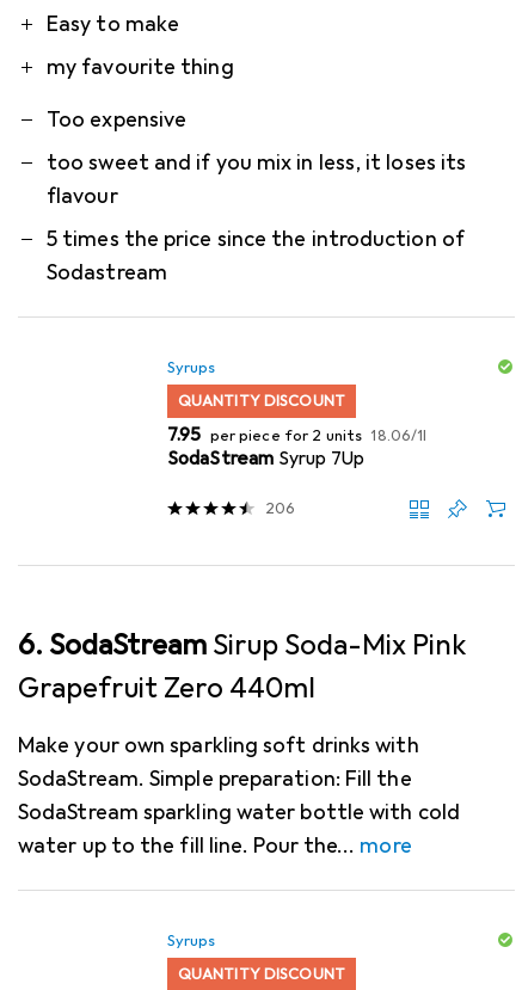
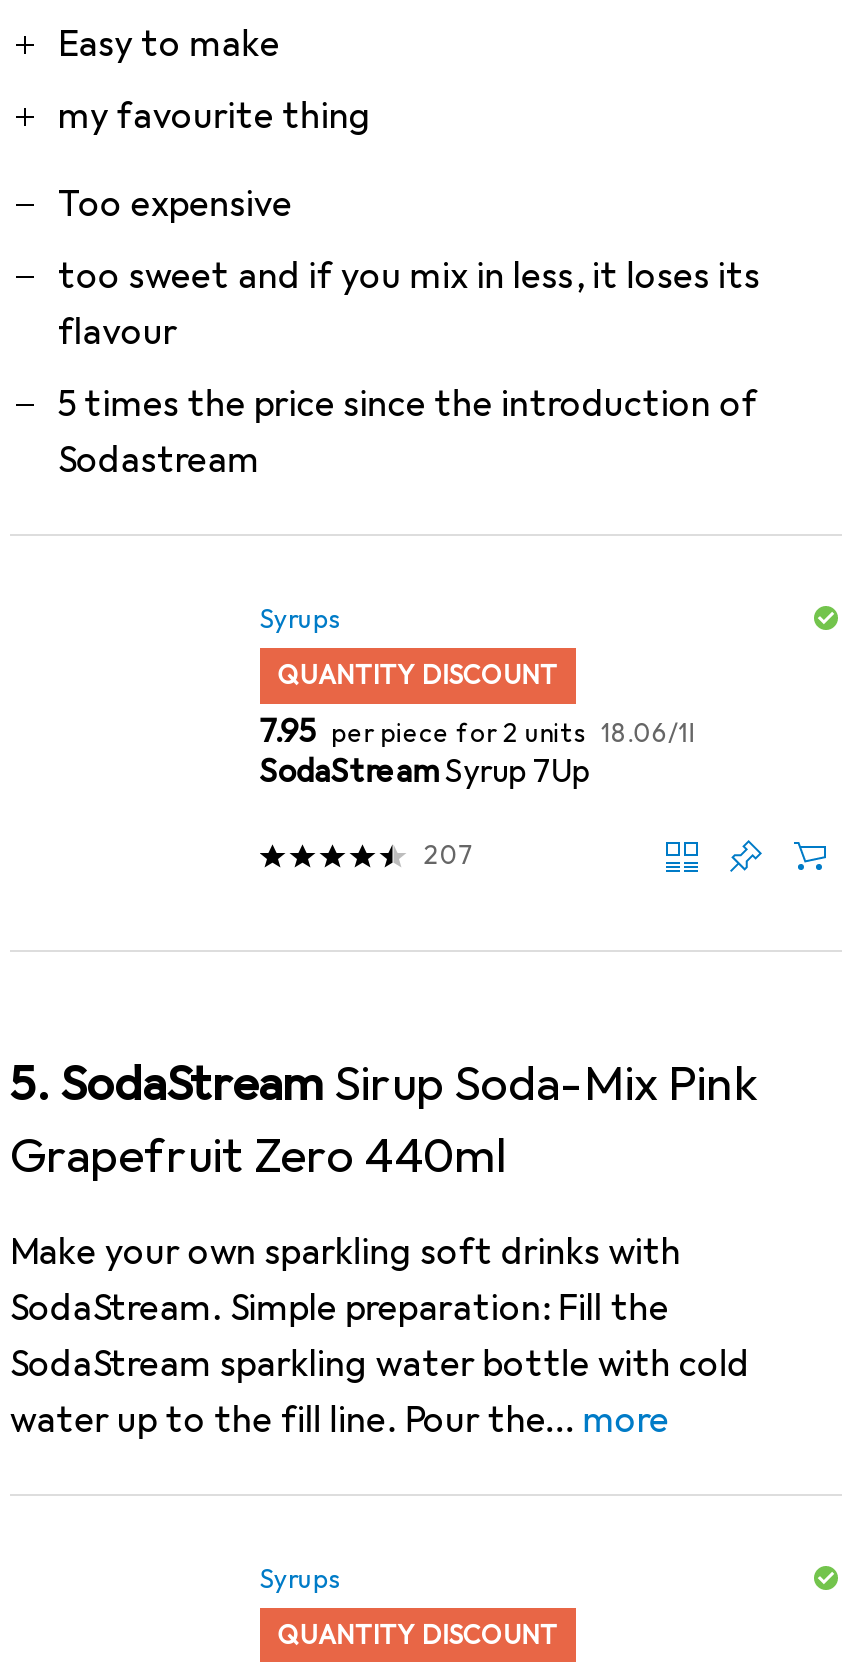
- 206
+ 207

- 6. SodaStream Sirup Soda-Mix Pink
+ 5. SodaStream Sirup Soda-Mix Pink
